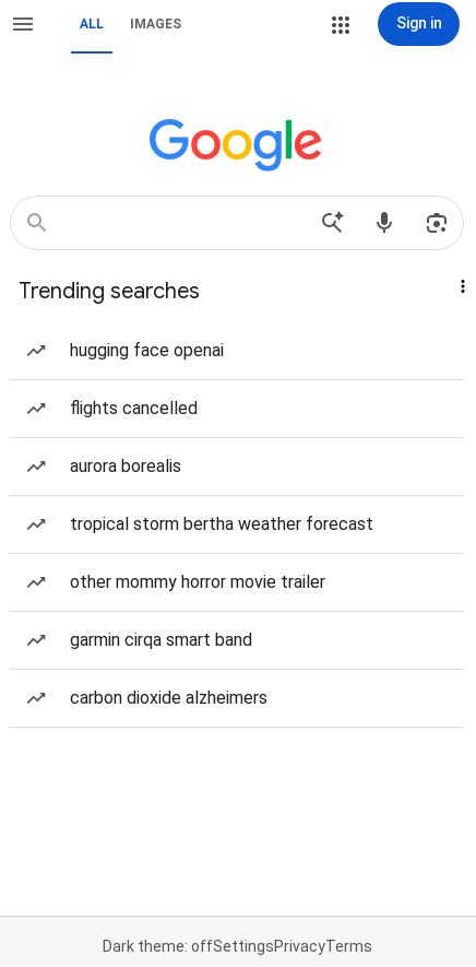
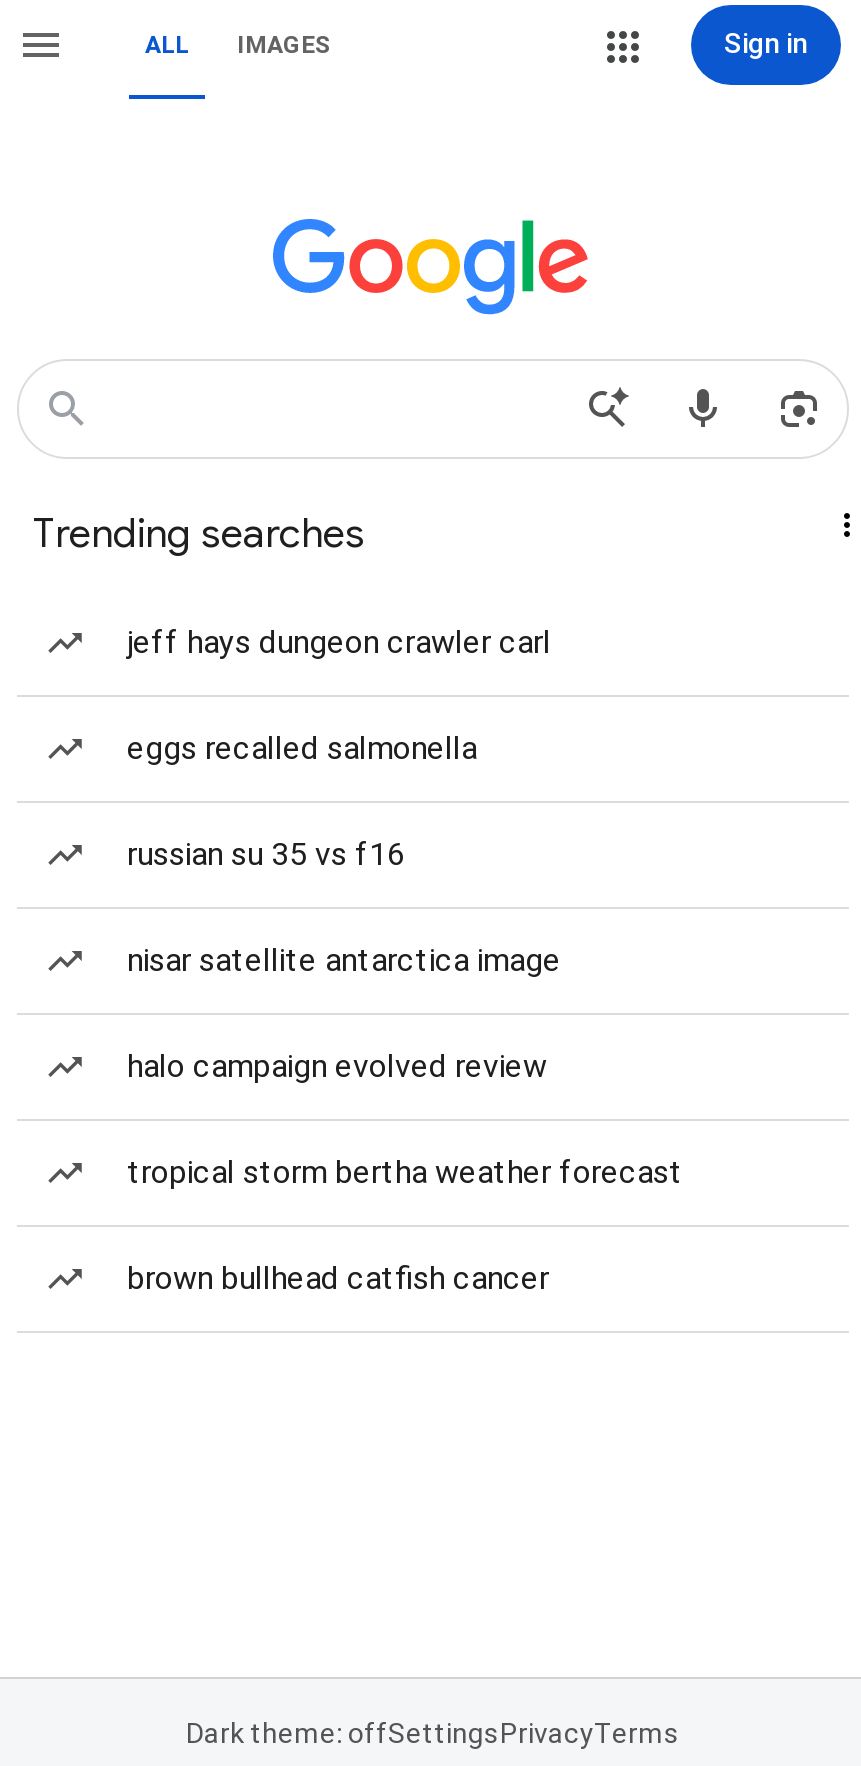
- hugging face openai
- flights cancelled
- aurora borealis
+ jeff hays dungeon crawler carl
+ eggs recalled salmonella
+ russian su 35 vs f16
+ nisar satellite antarctica image
+ halo campaign evolved review

moved down: tropical storm bertha weather forecast

- other mommy horror movie trailer
- garmin cirqa smart band
- carbon dioxide alzheimers
+ brown bullhead catfish cancer
